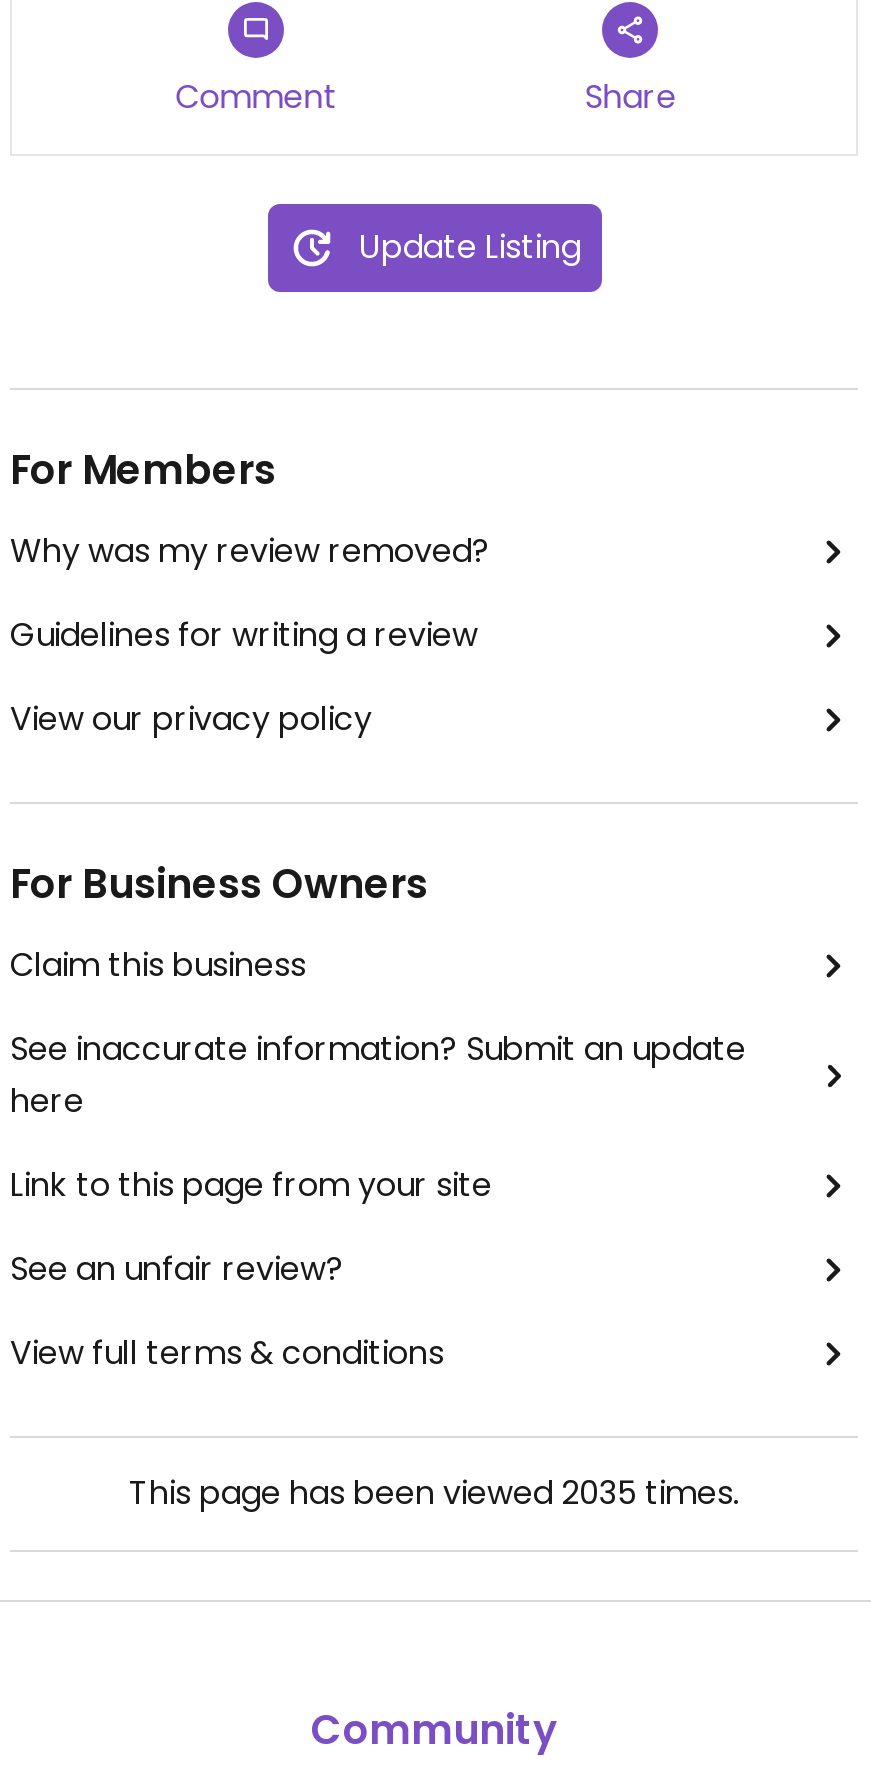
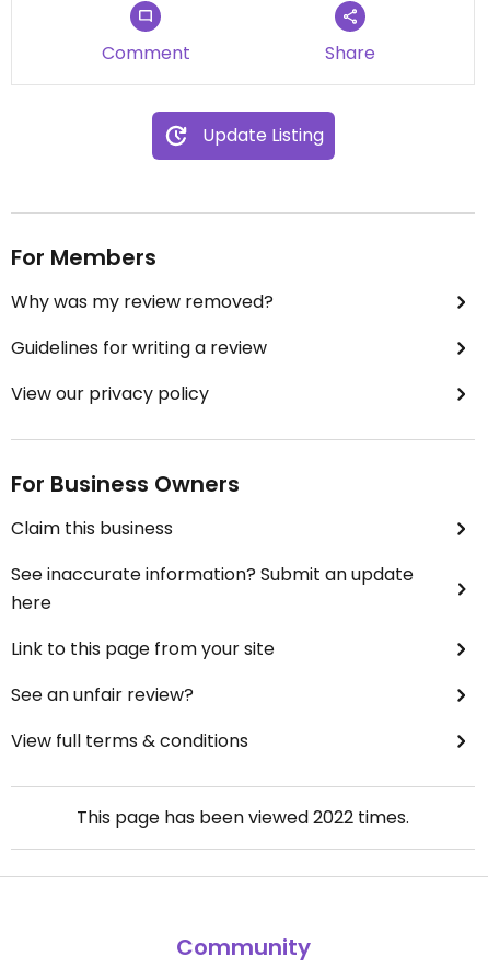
- This page has been viewed 2035 times.
+ This page has been viewed 2022 times.
